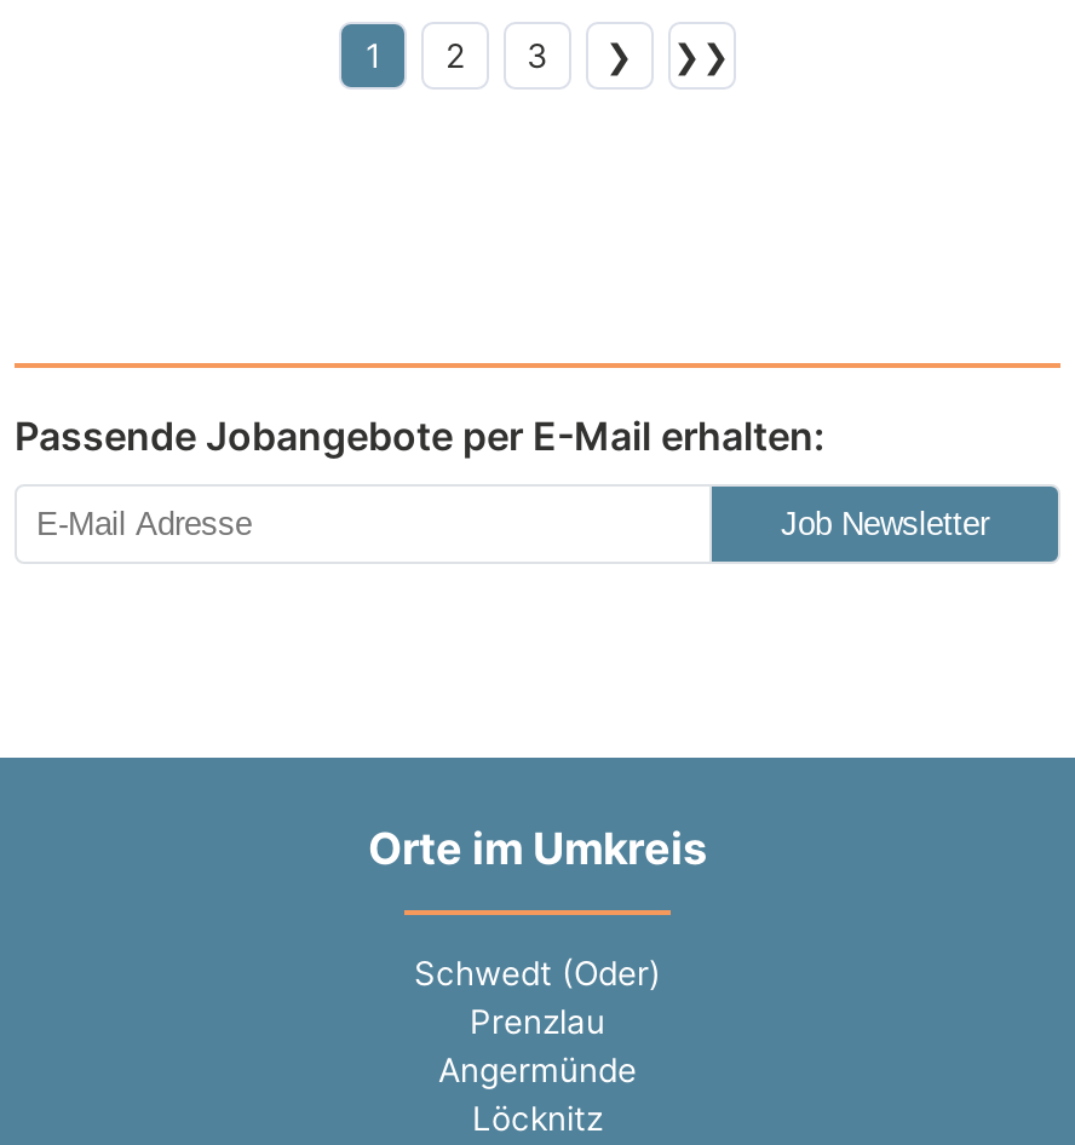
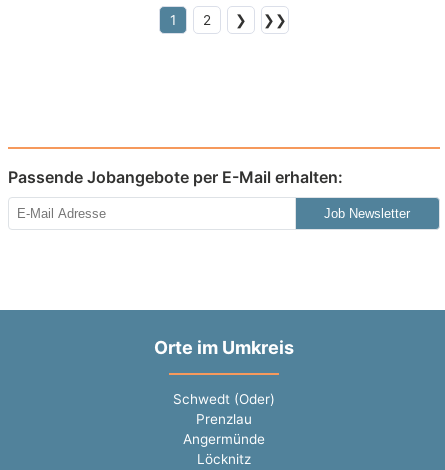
- 3
